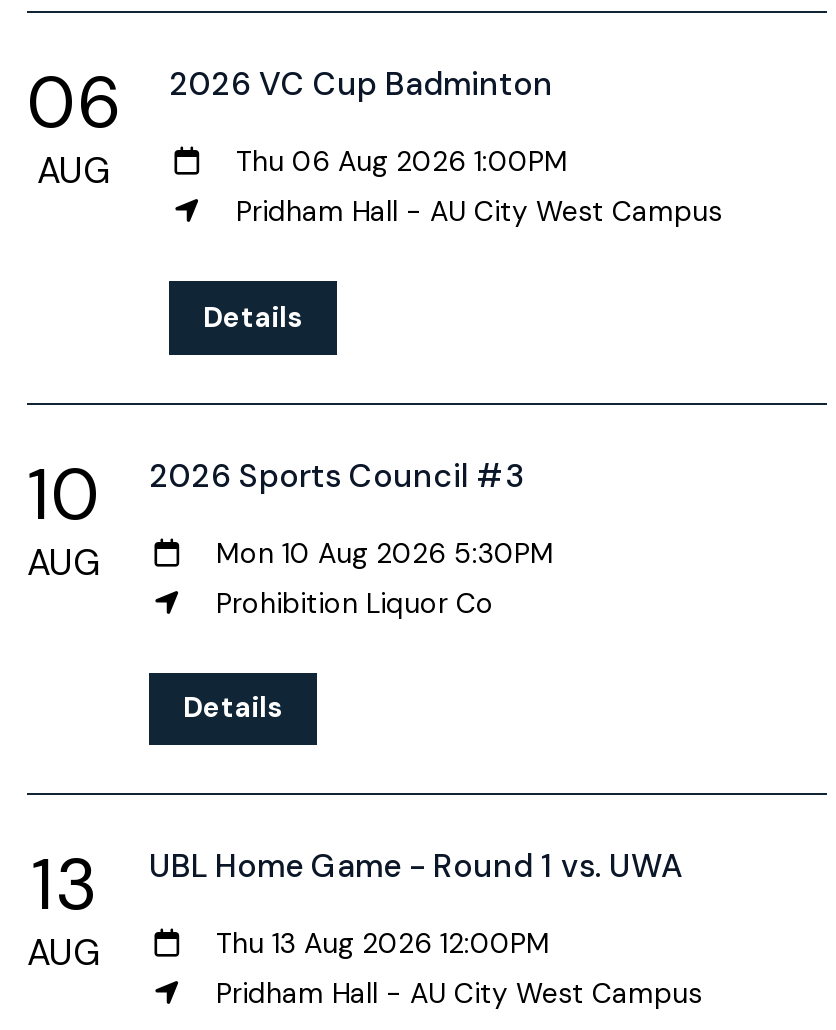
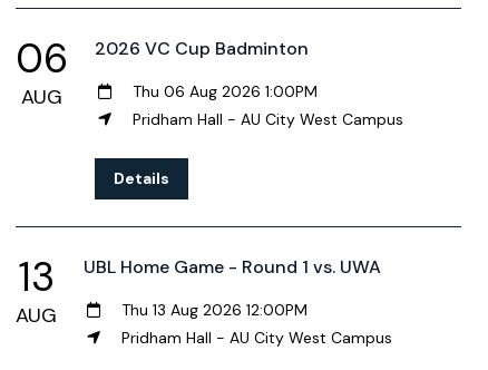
- 10
- AUG

- 2026 Sports Council #3
- Mon 10 Aug 2026 5:30PM
- Prohibition Liquor Co
- Details
